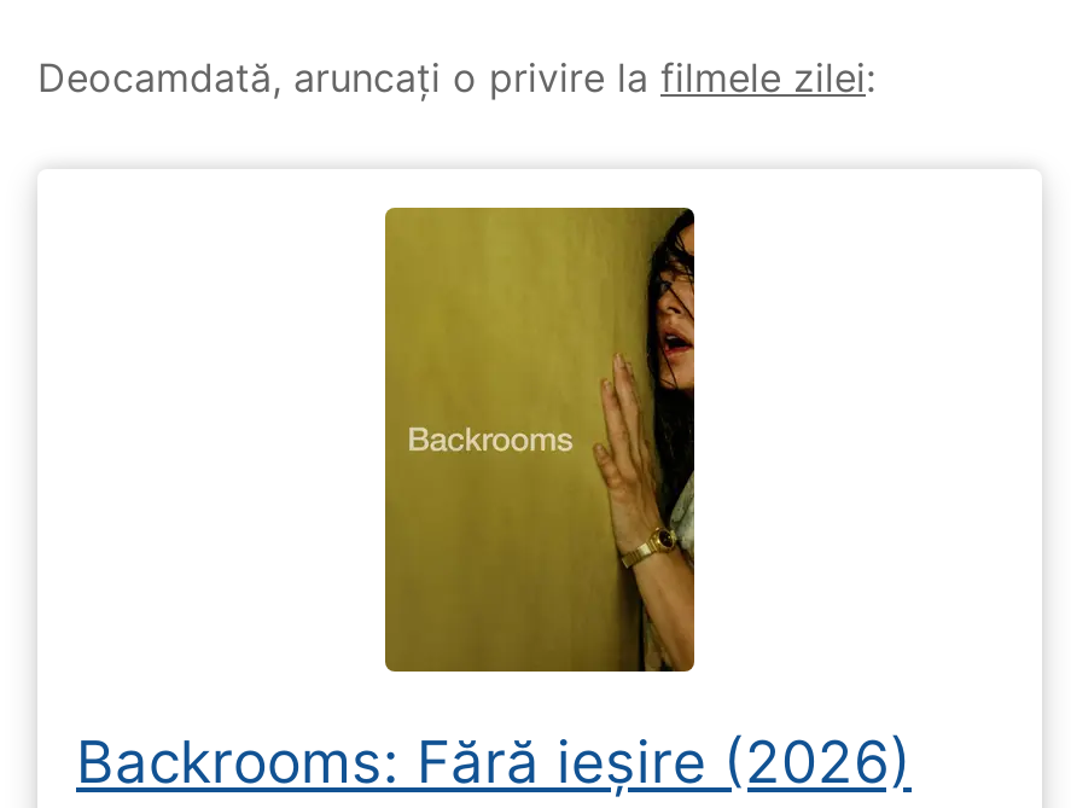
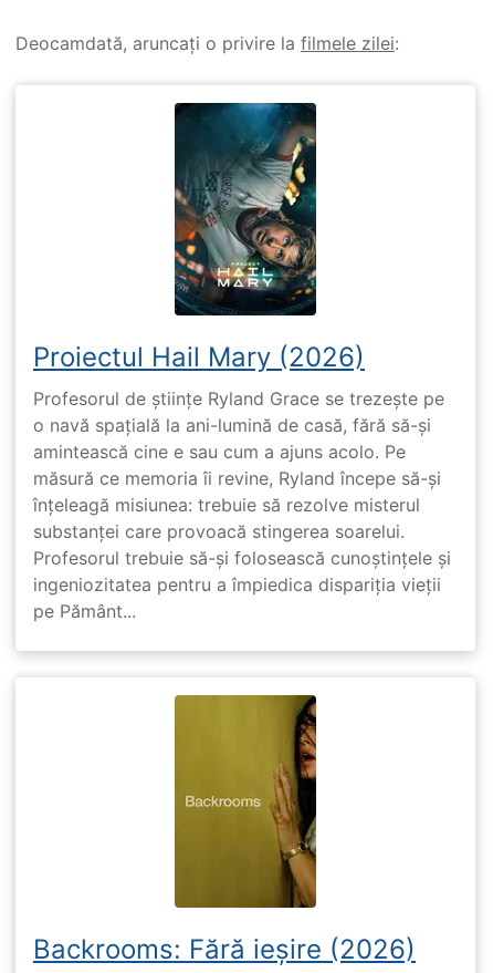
+ [image]
+ Proiectul Hail Mary (2026)
+ Profesorul de științe Ryland Grace se trezește pe
+ o navă spațială la ani-lumină de casă, fără să-și
+ amintească cine e sau cum a ajuns acolo. Pe
+ măsură ce memoria îi revine, Ryland începe să-și
+ înțeleagă misiunea: trebuie să rezolve misterul
+ substanței care provoacă stingerea soarelui.
+ Profesorul trebuie să-și folosească cunoștințele și
+ ingeniozitatea pentru a împiedica dispariția vieții
+ pe Pământ...
